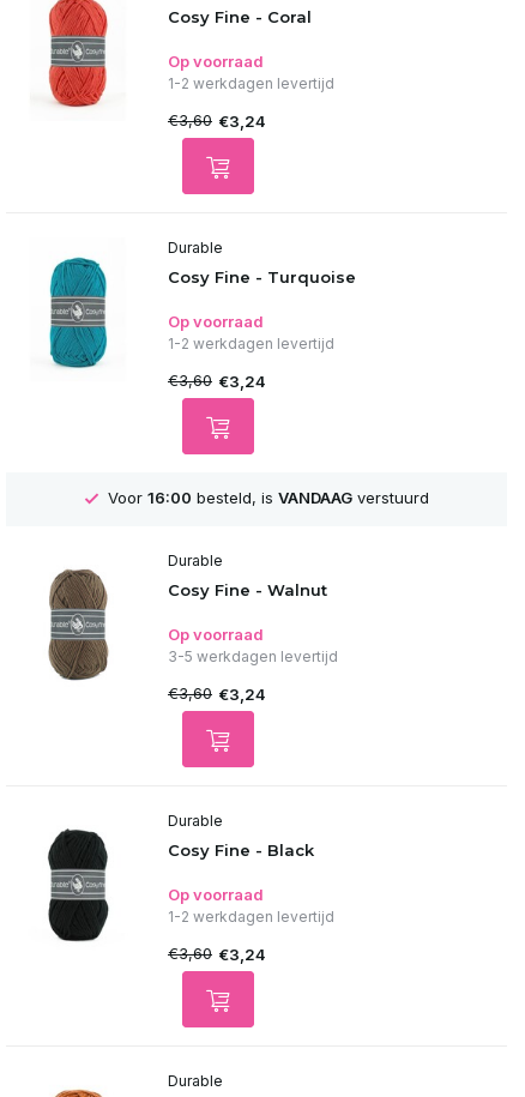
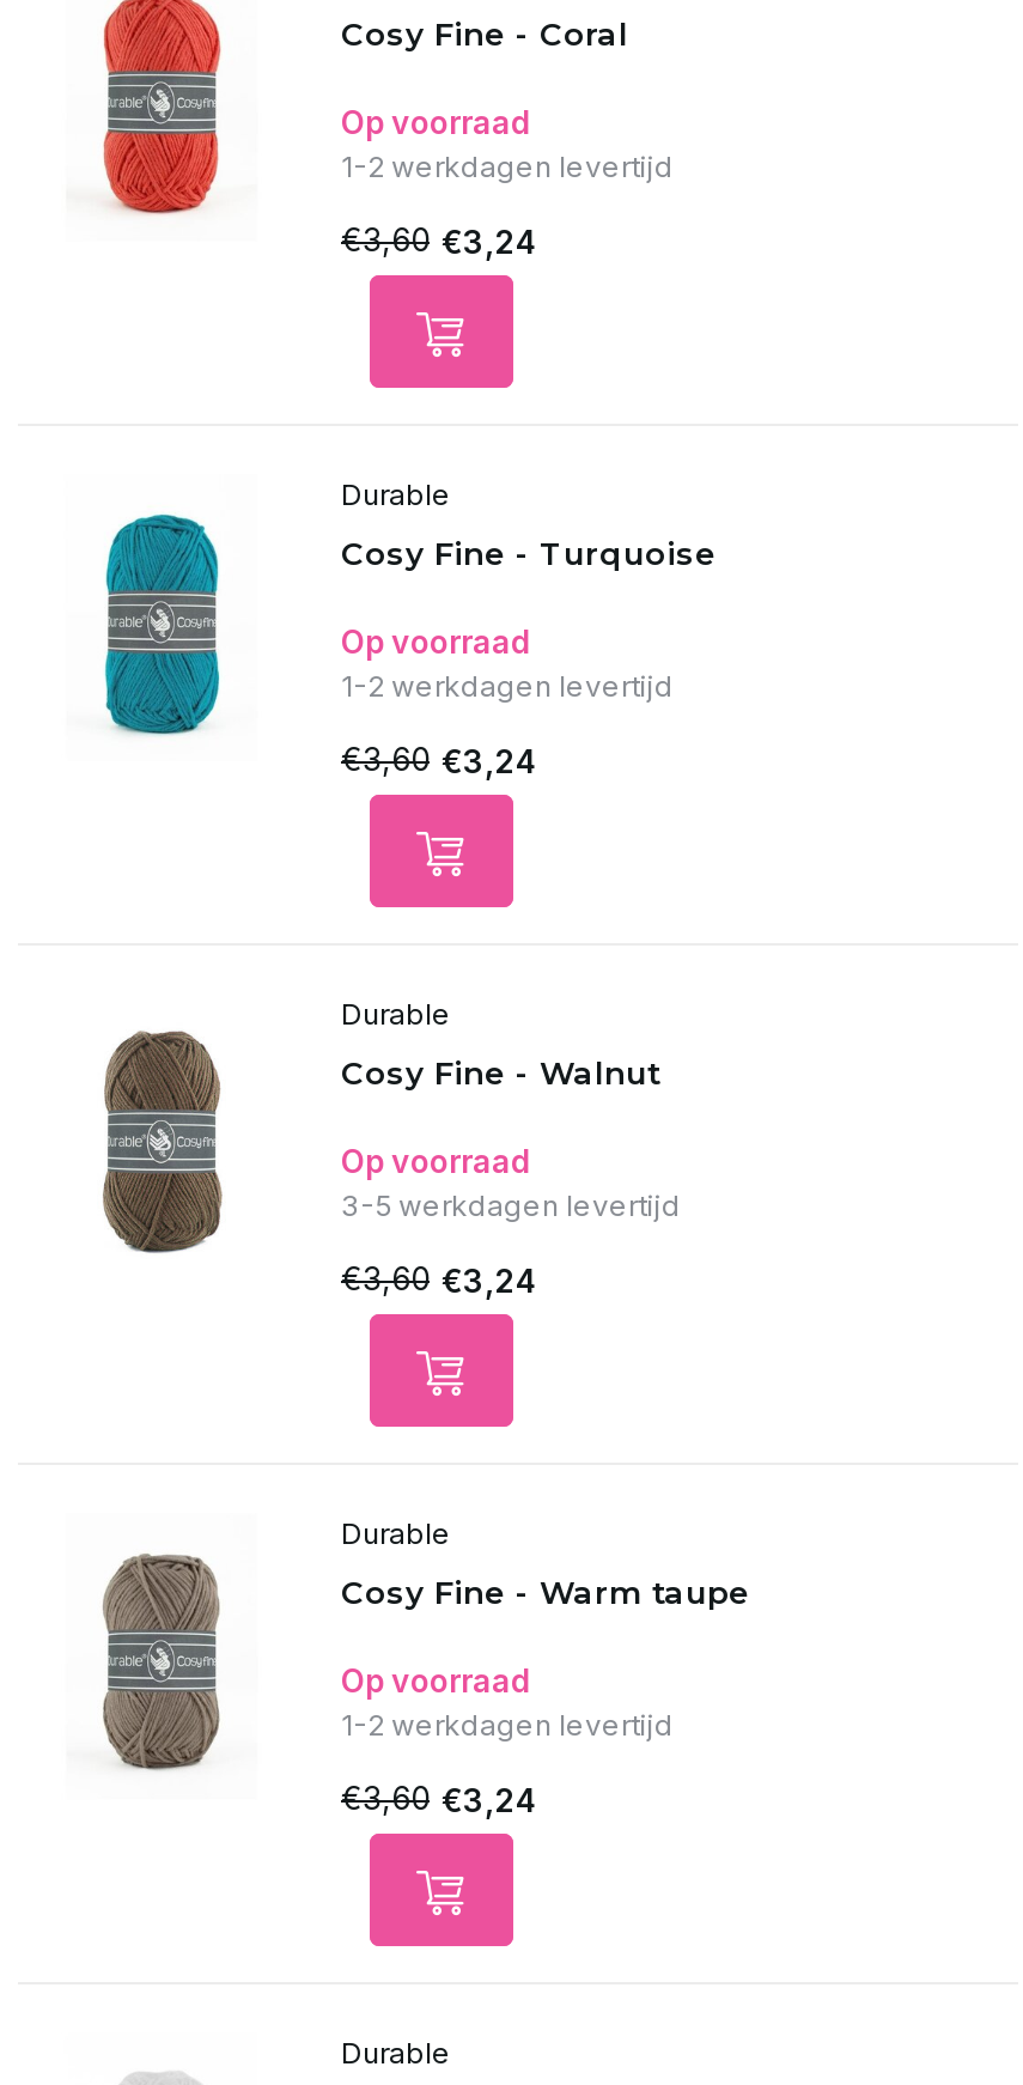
- Voor16:00besteld, is VANDAAGverstuurd

moved up: [image]

- Cosy Fine - Black
+ Cosy Fine - Warm taupe

moved up: [image]
